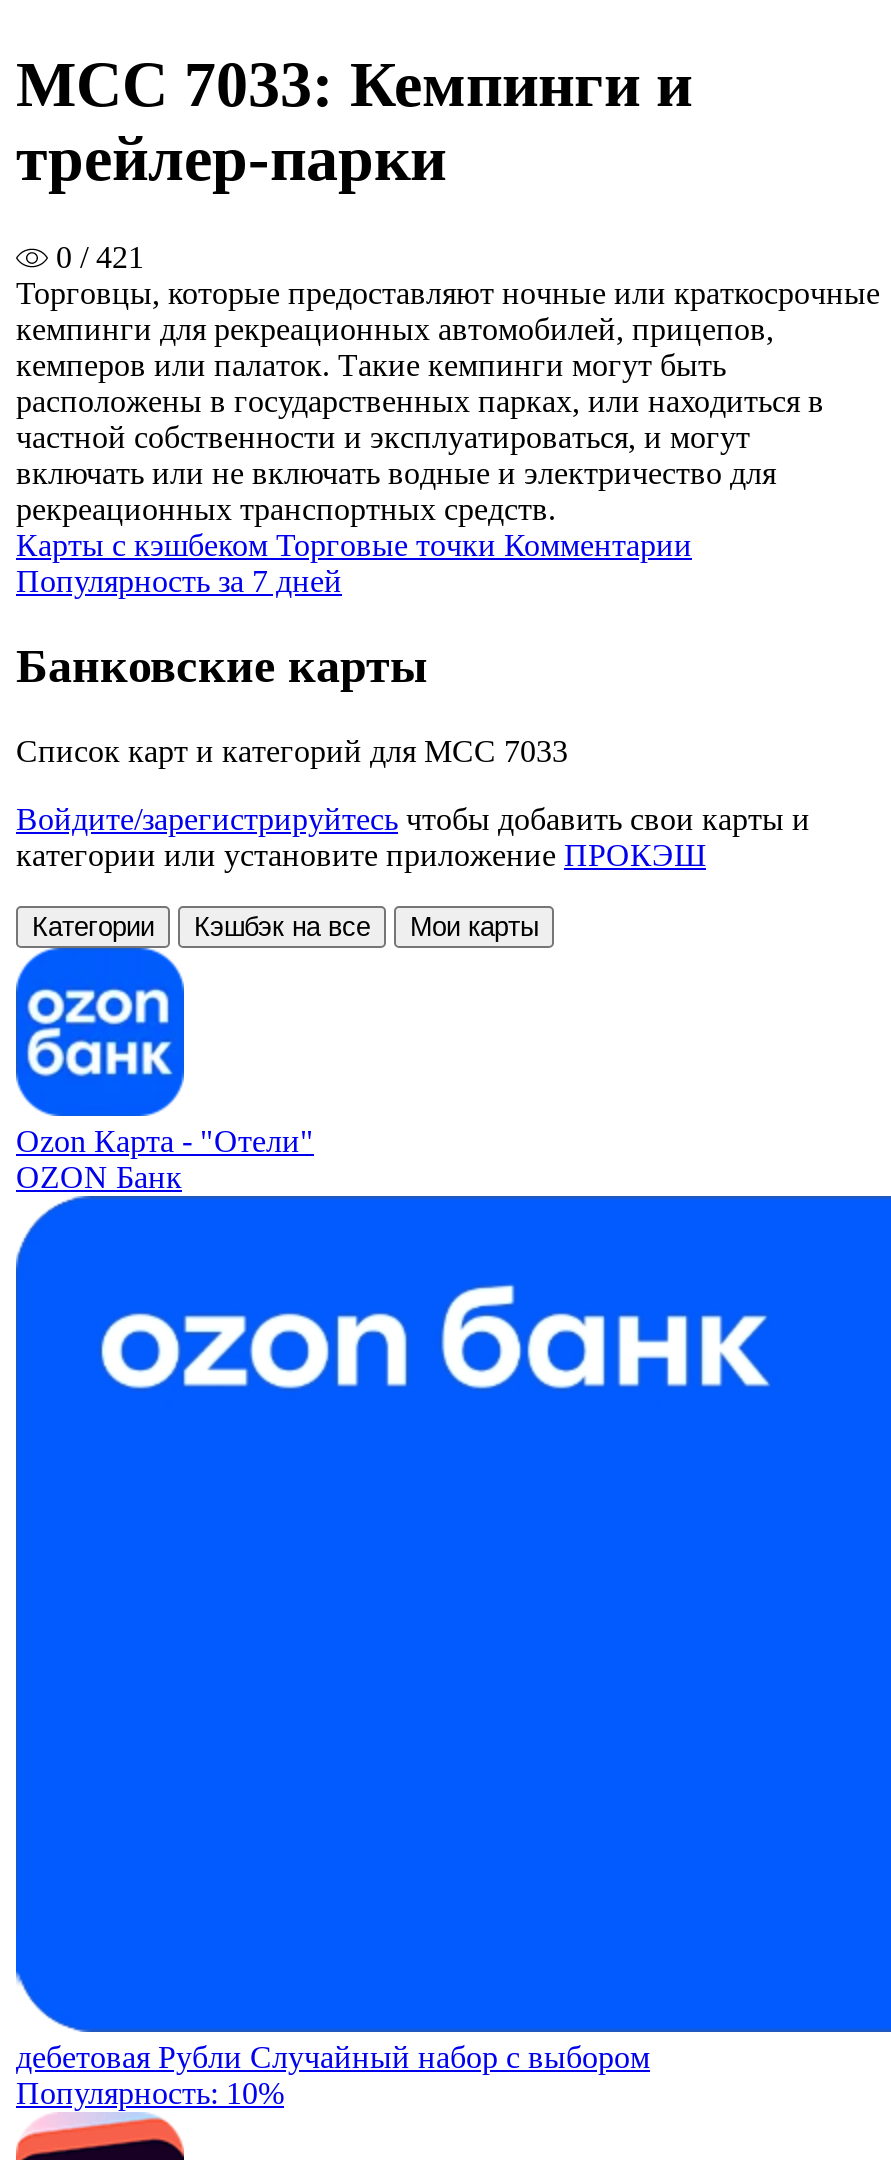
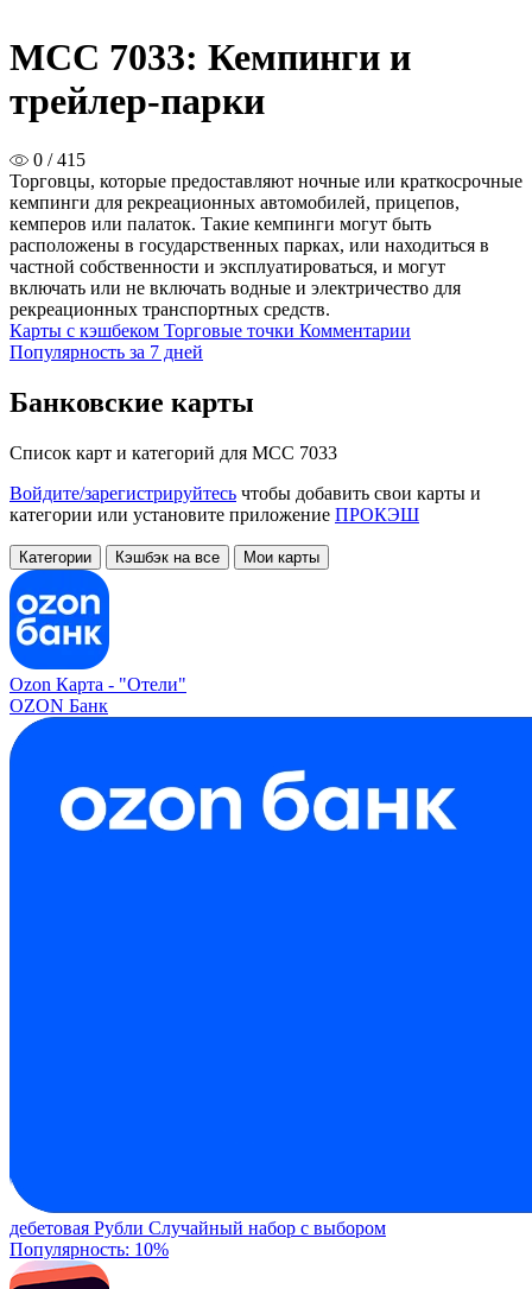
- 0 / 421
+ 0 / 415
